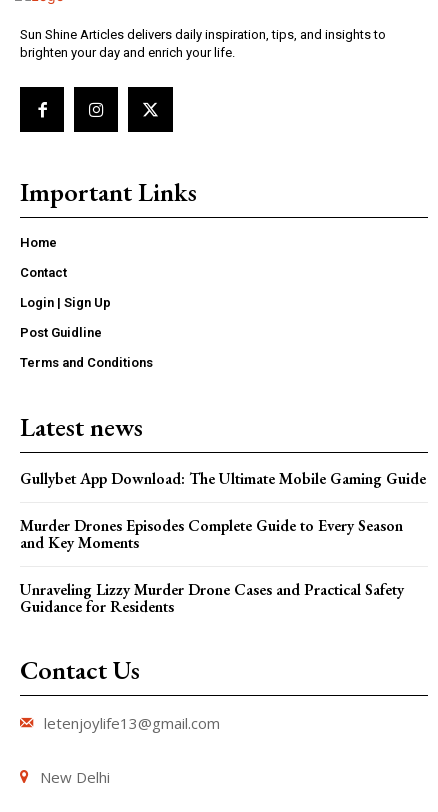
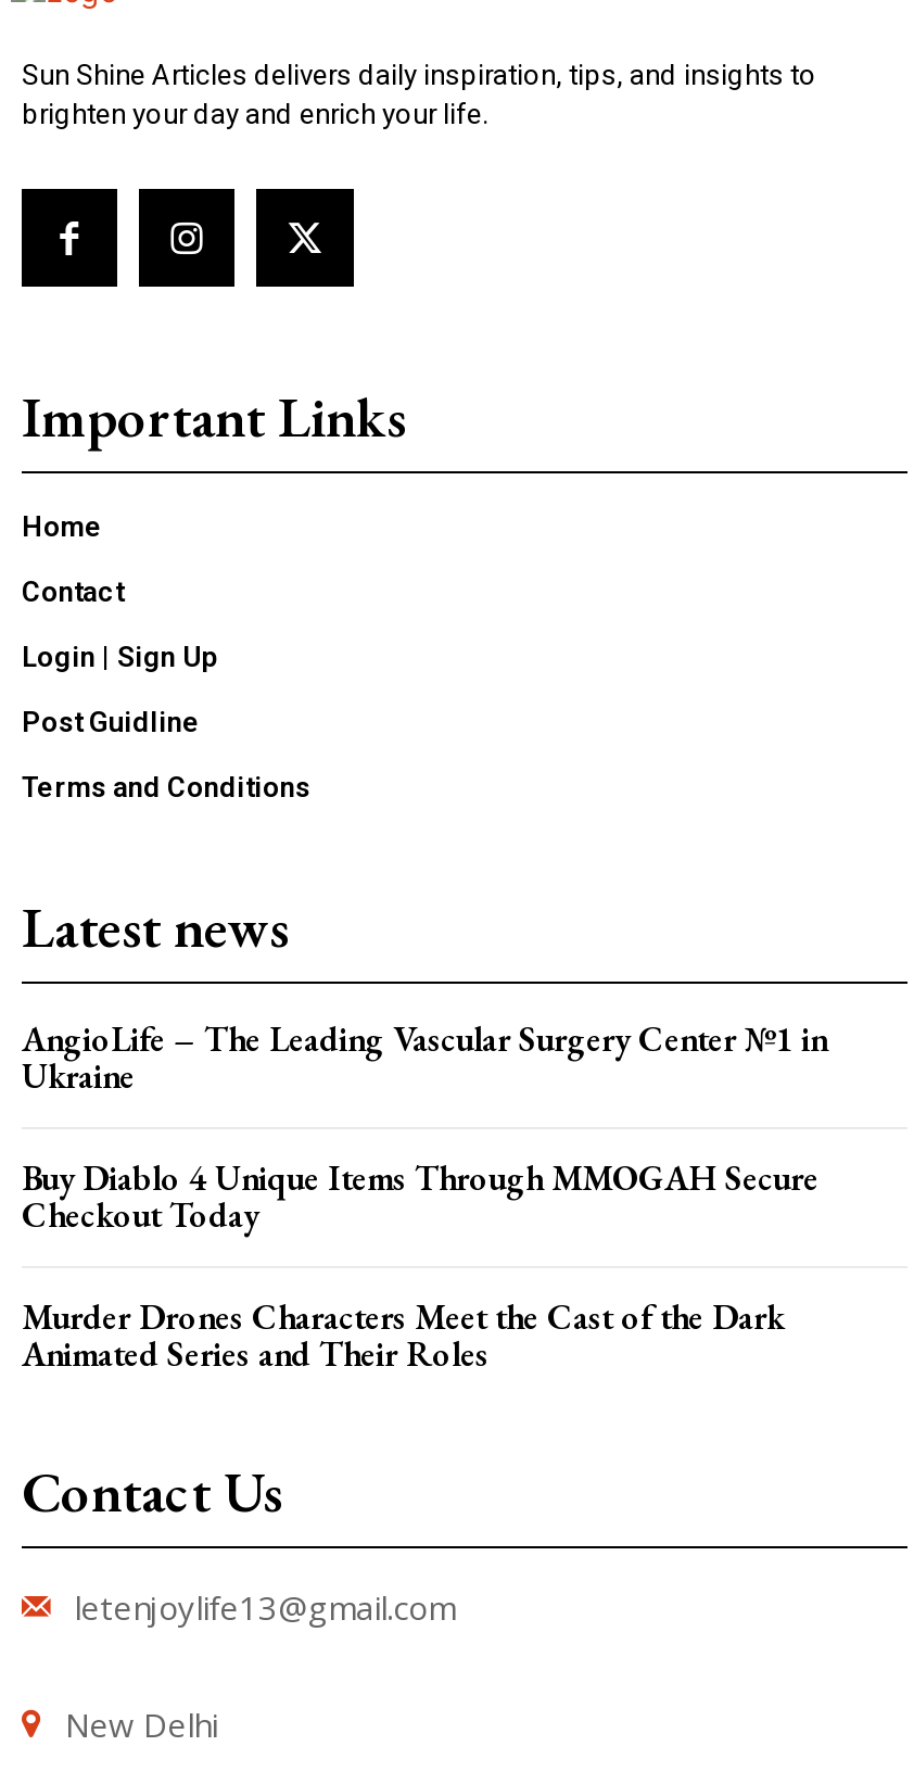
- Gullybet App Download: The Ultimate Mobile Gaming Guide
+ AngioLife – The Leading Vascular Surgery Center №1 in
+ Ukraine

- Murder Drones Episodes Complete Guide to Every Season
- and Key Moments
+ Buy Diablo 4 Unique Items Through MMOGAH Secure
+ Checkout Today

- Unraveling Lizzy Murder Drone Cases and Practical Safety
- Guidance for Residents
+ Murder Drones Characters Meet the Cast of the Dark
+ Animated Series and Their Roles
